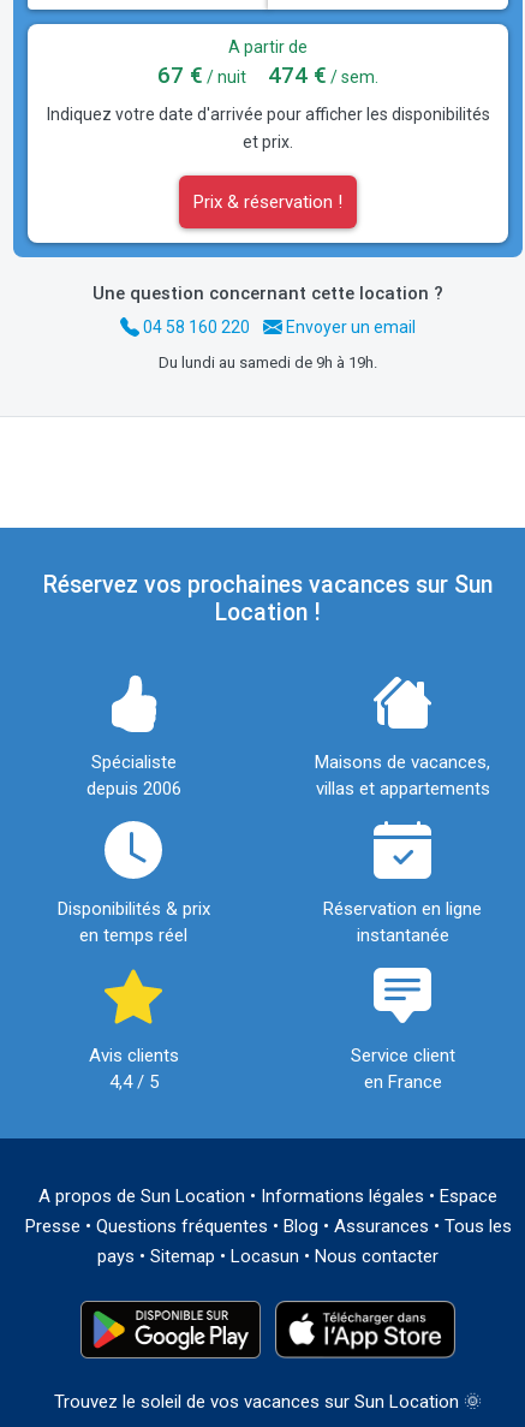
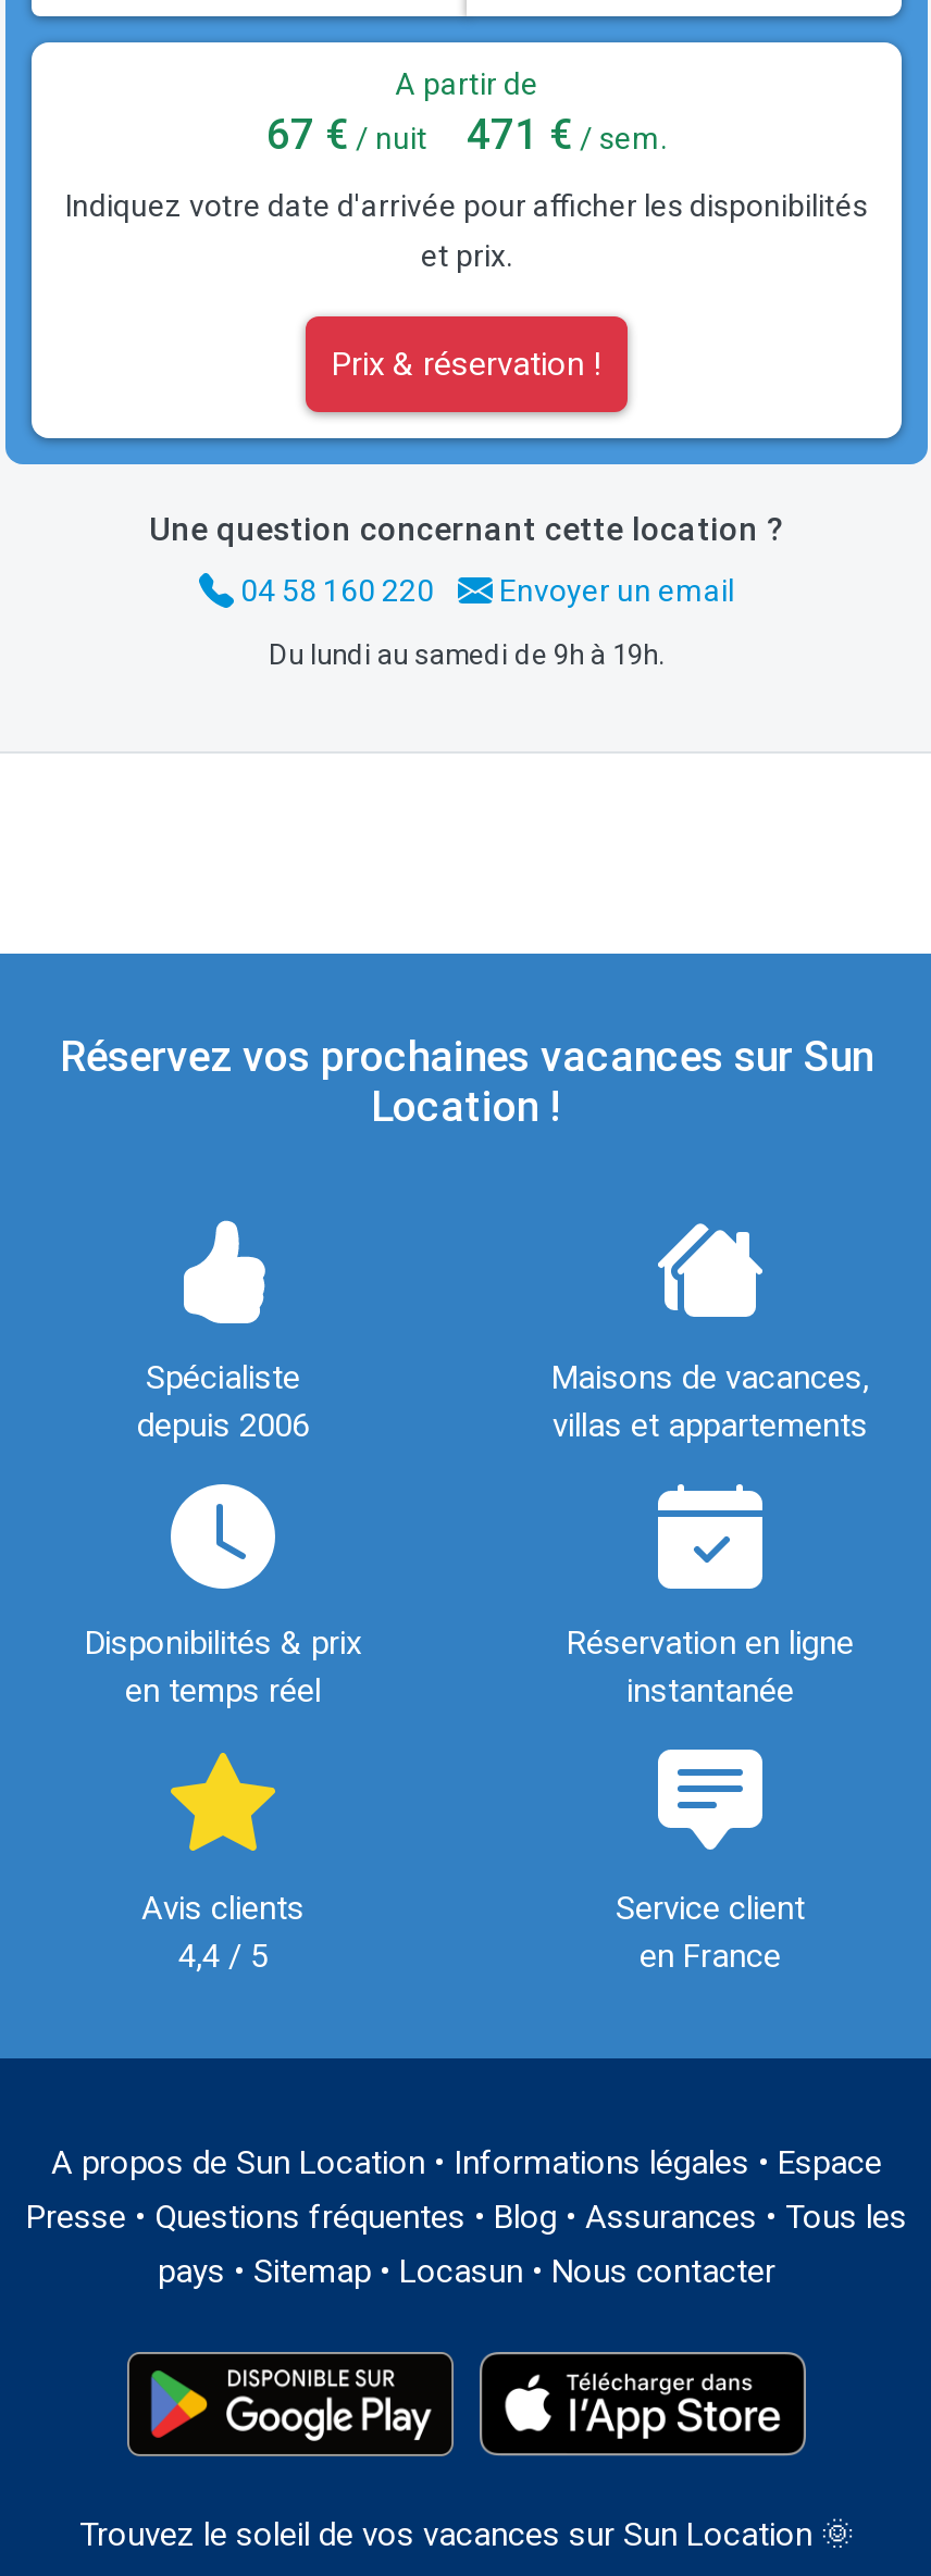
- 67 €/ nuit 474 €/ sem.
+ 67 €/ nuit 471 €/ sem.
